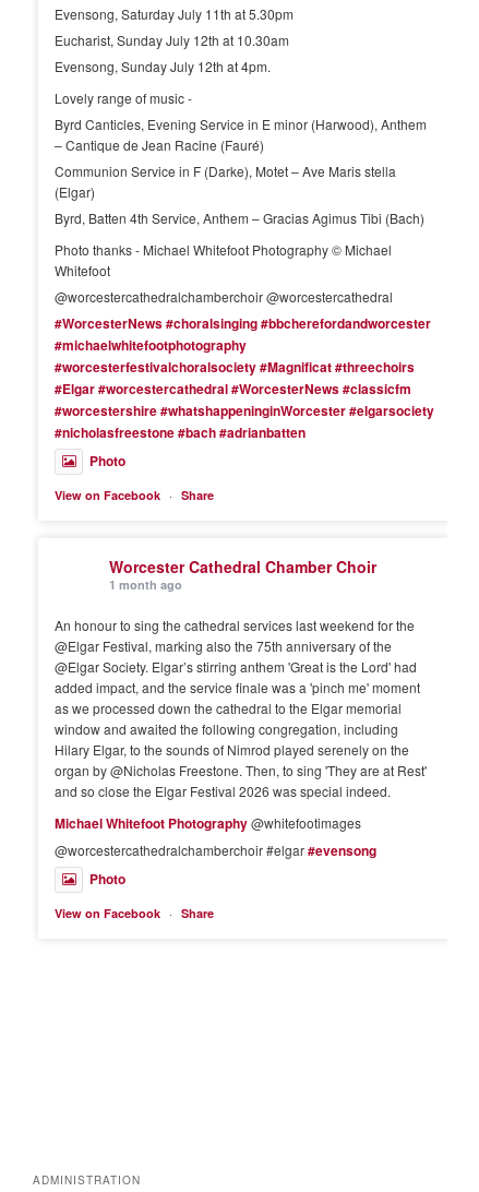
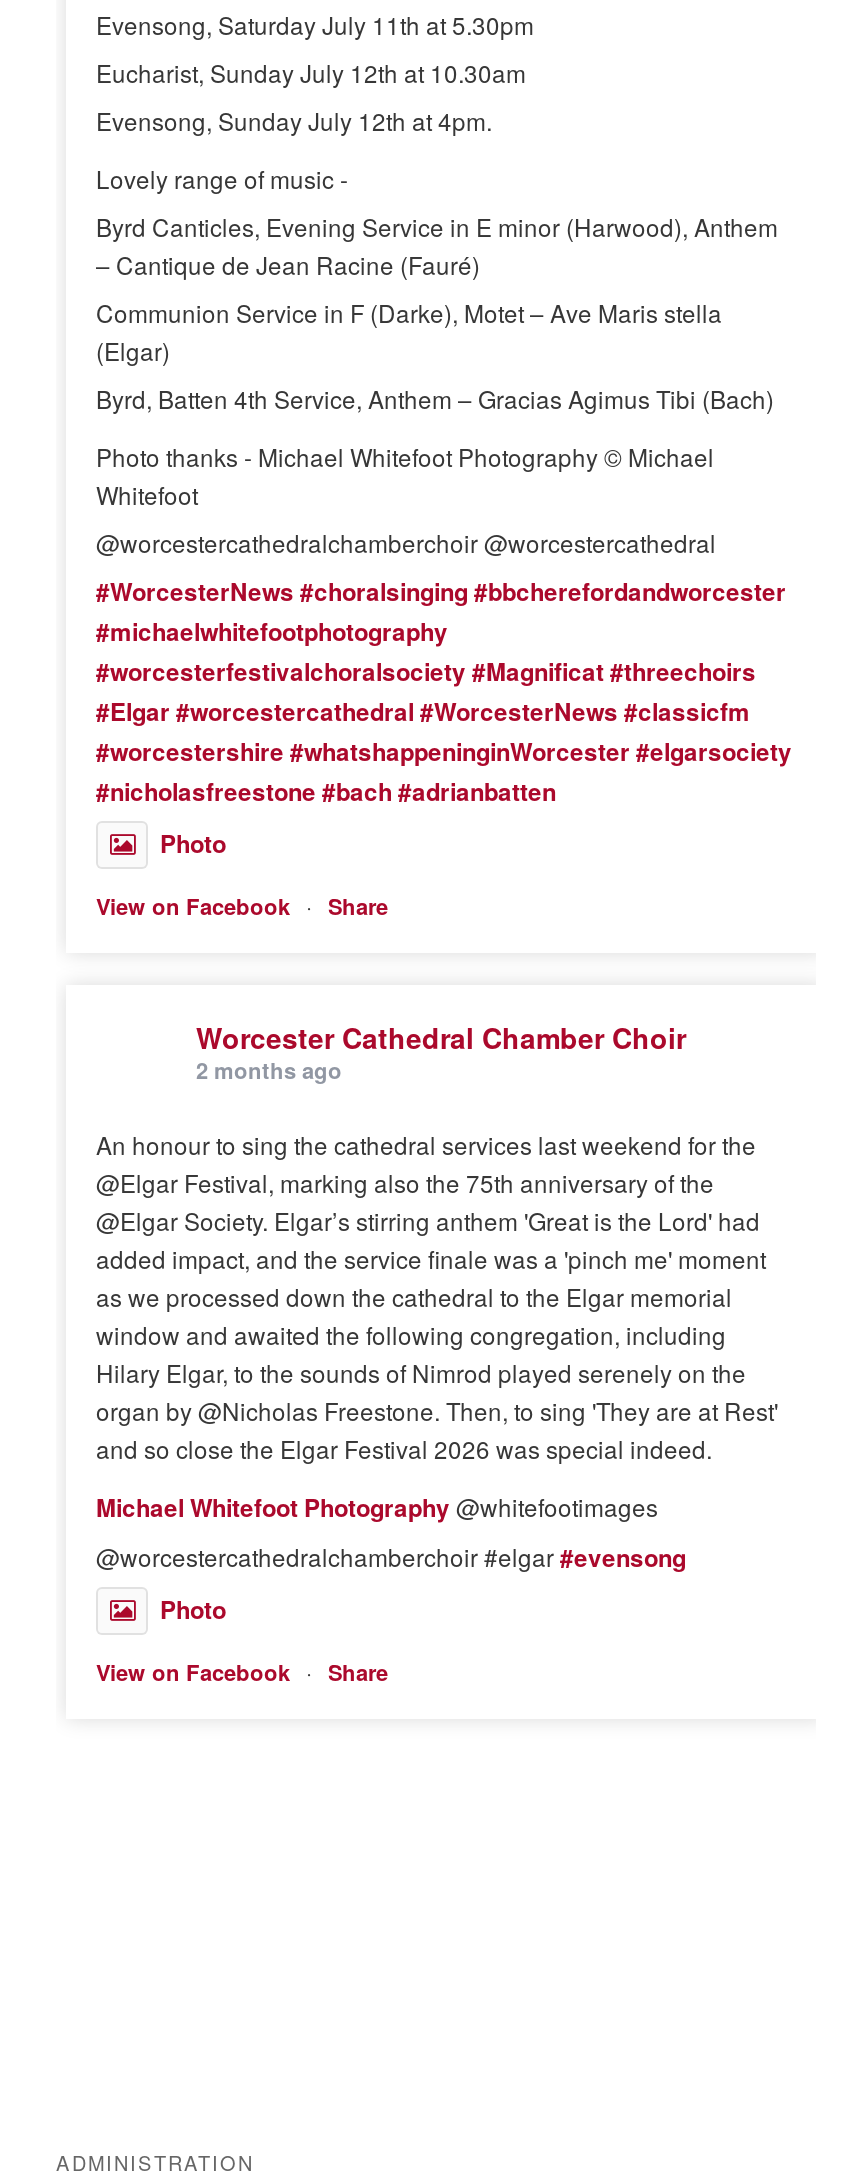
- 1 month ago
+ 2 months ago
